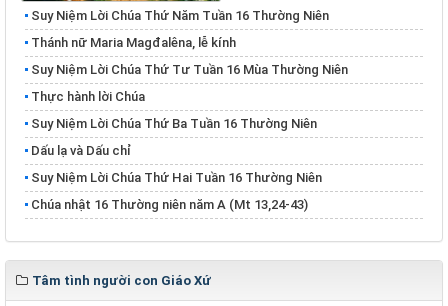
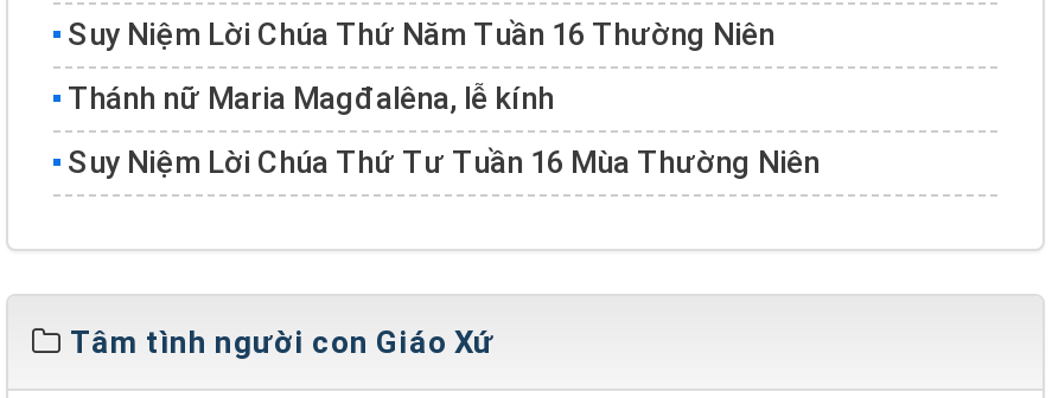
- Thực hành lời Chúa
- Suy Niệm Lời Chúa Thứ Ba Tuần 16 Thường Niên
- Dấu lạ và Dấu chỉ
- Suy Niệm Lời Chúa Thứ Hai Tuần 16 Thường Niên
- Chúa nhật 16 Thường niên năm A (Mt 13,24-43)
